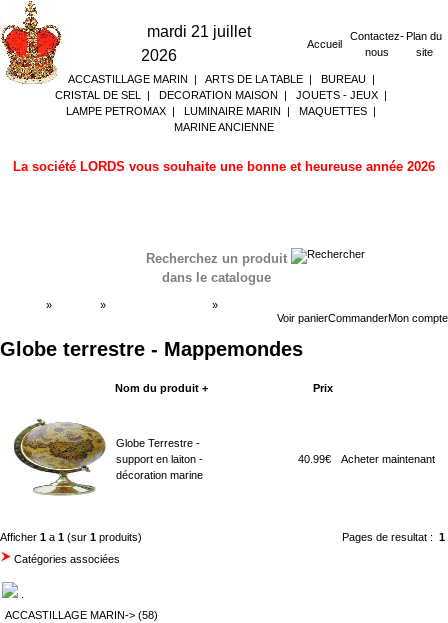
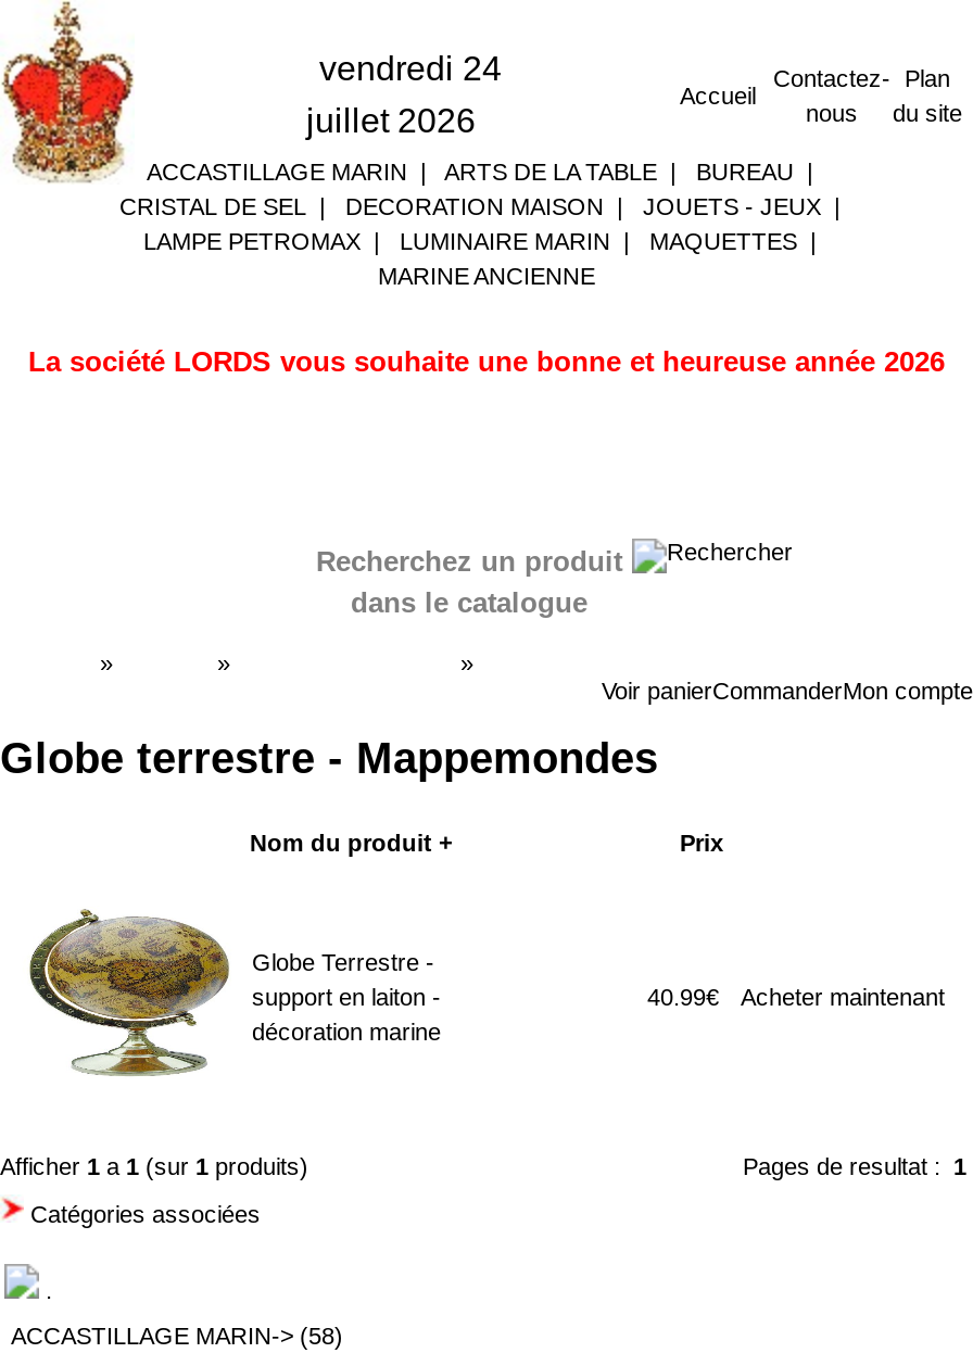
- mardi 21 juillet
- 2026
+ vendredi 24
+ juillet 2026
